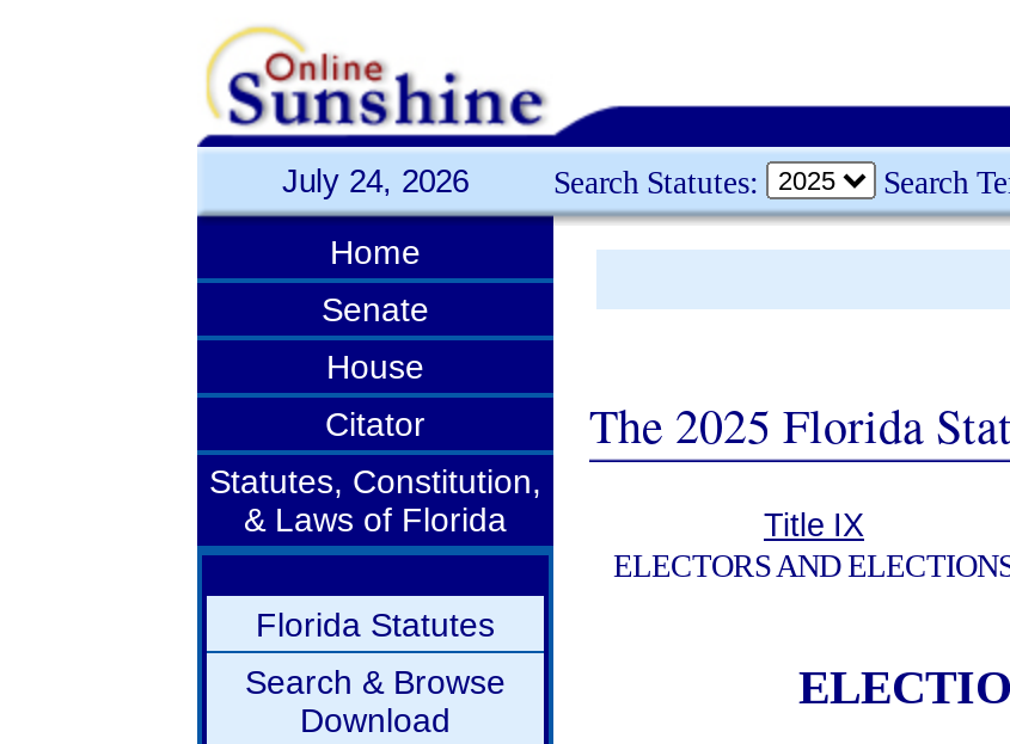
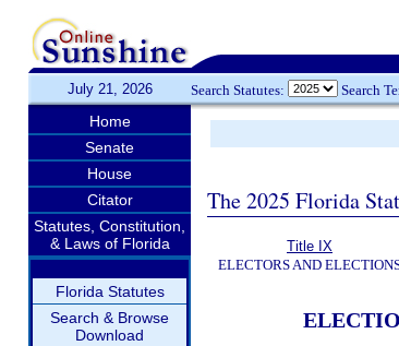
- July 24, 2026
+ July 21, 2026
